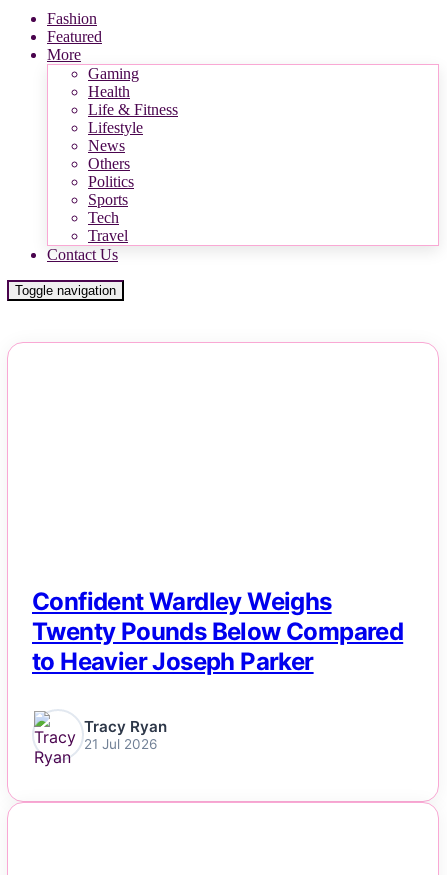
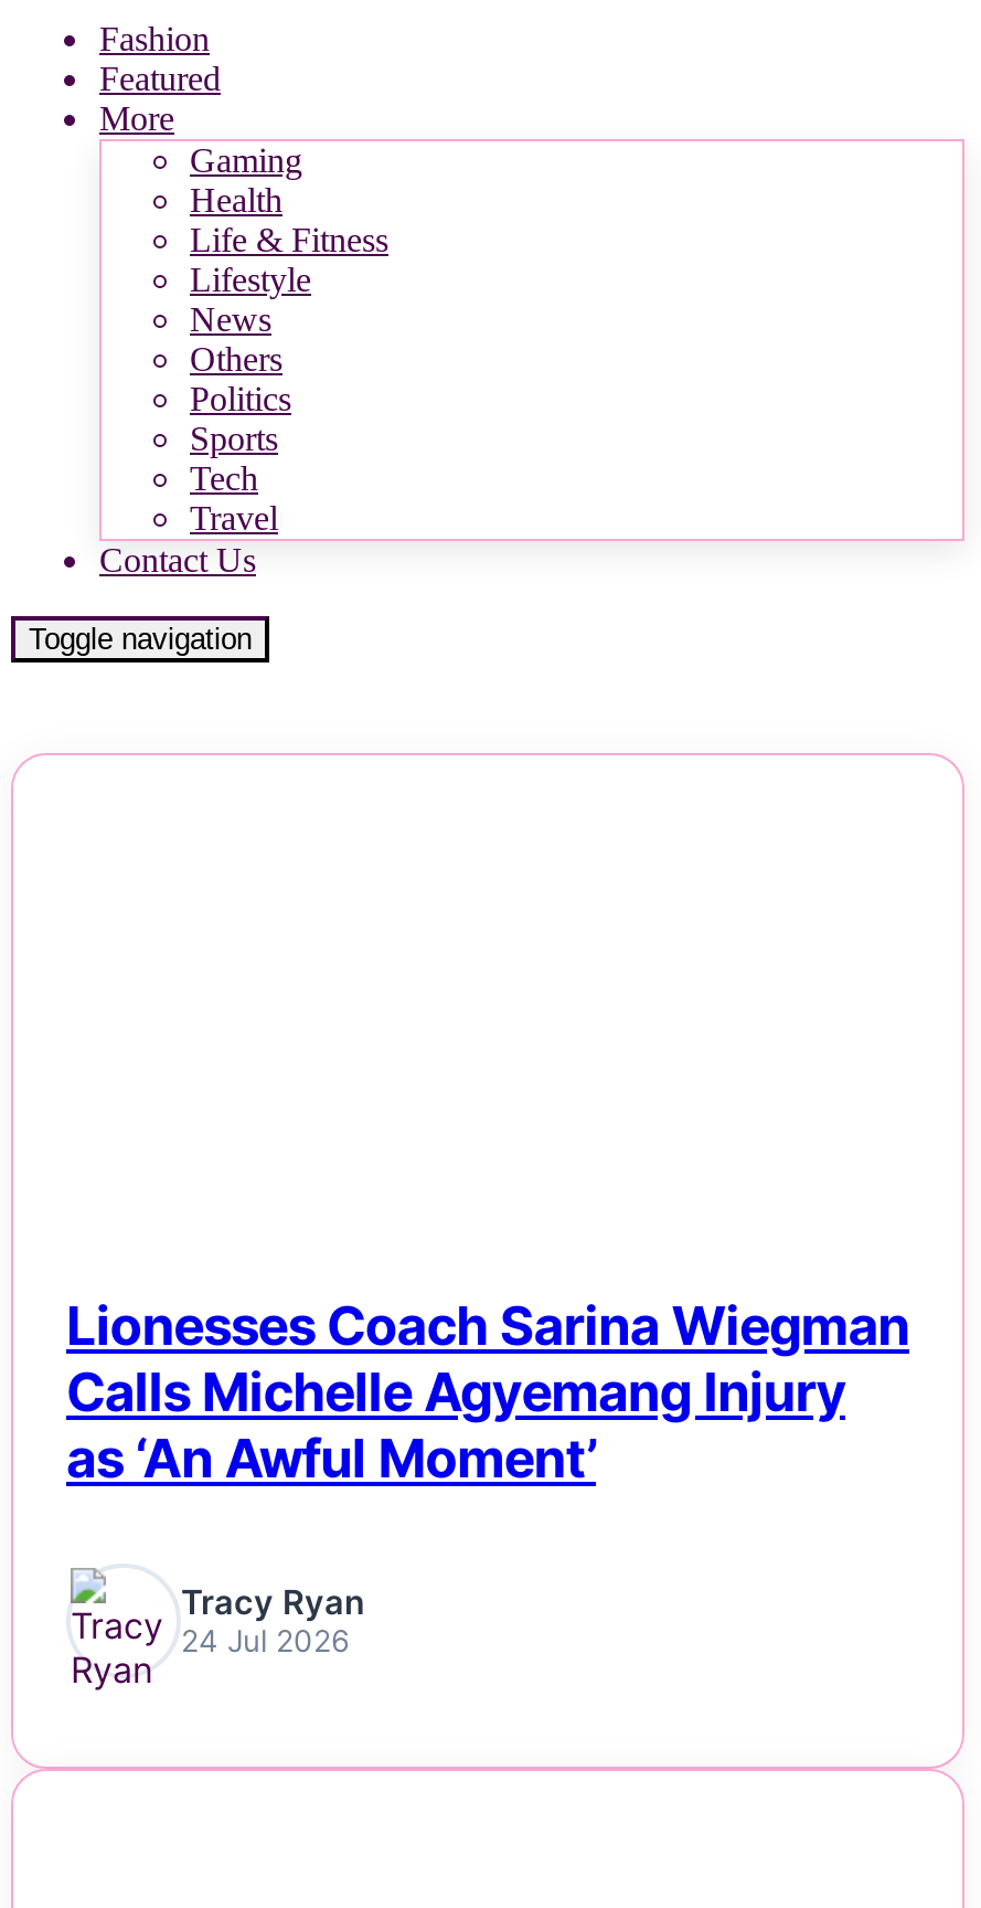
- Confident Wardley Weighs
- Twenty Pounds Below Compared
- to Heavier Joseph Parker
+ Lionesses Coach Sarina Wiegman
+ Calls Michelle Agyemang Injury
+ as ‘An Awful Moment’

- 21 Jul 2026
+ 24 Jul 2026
